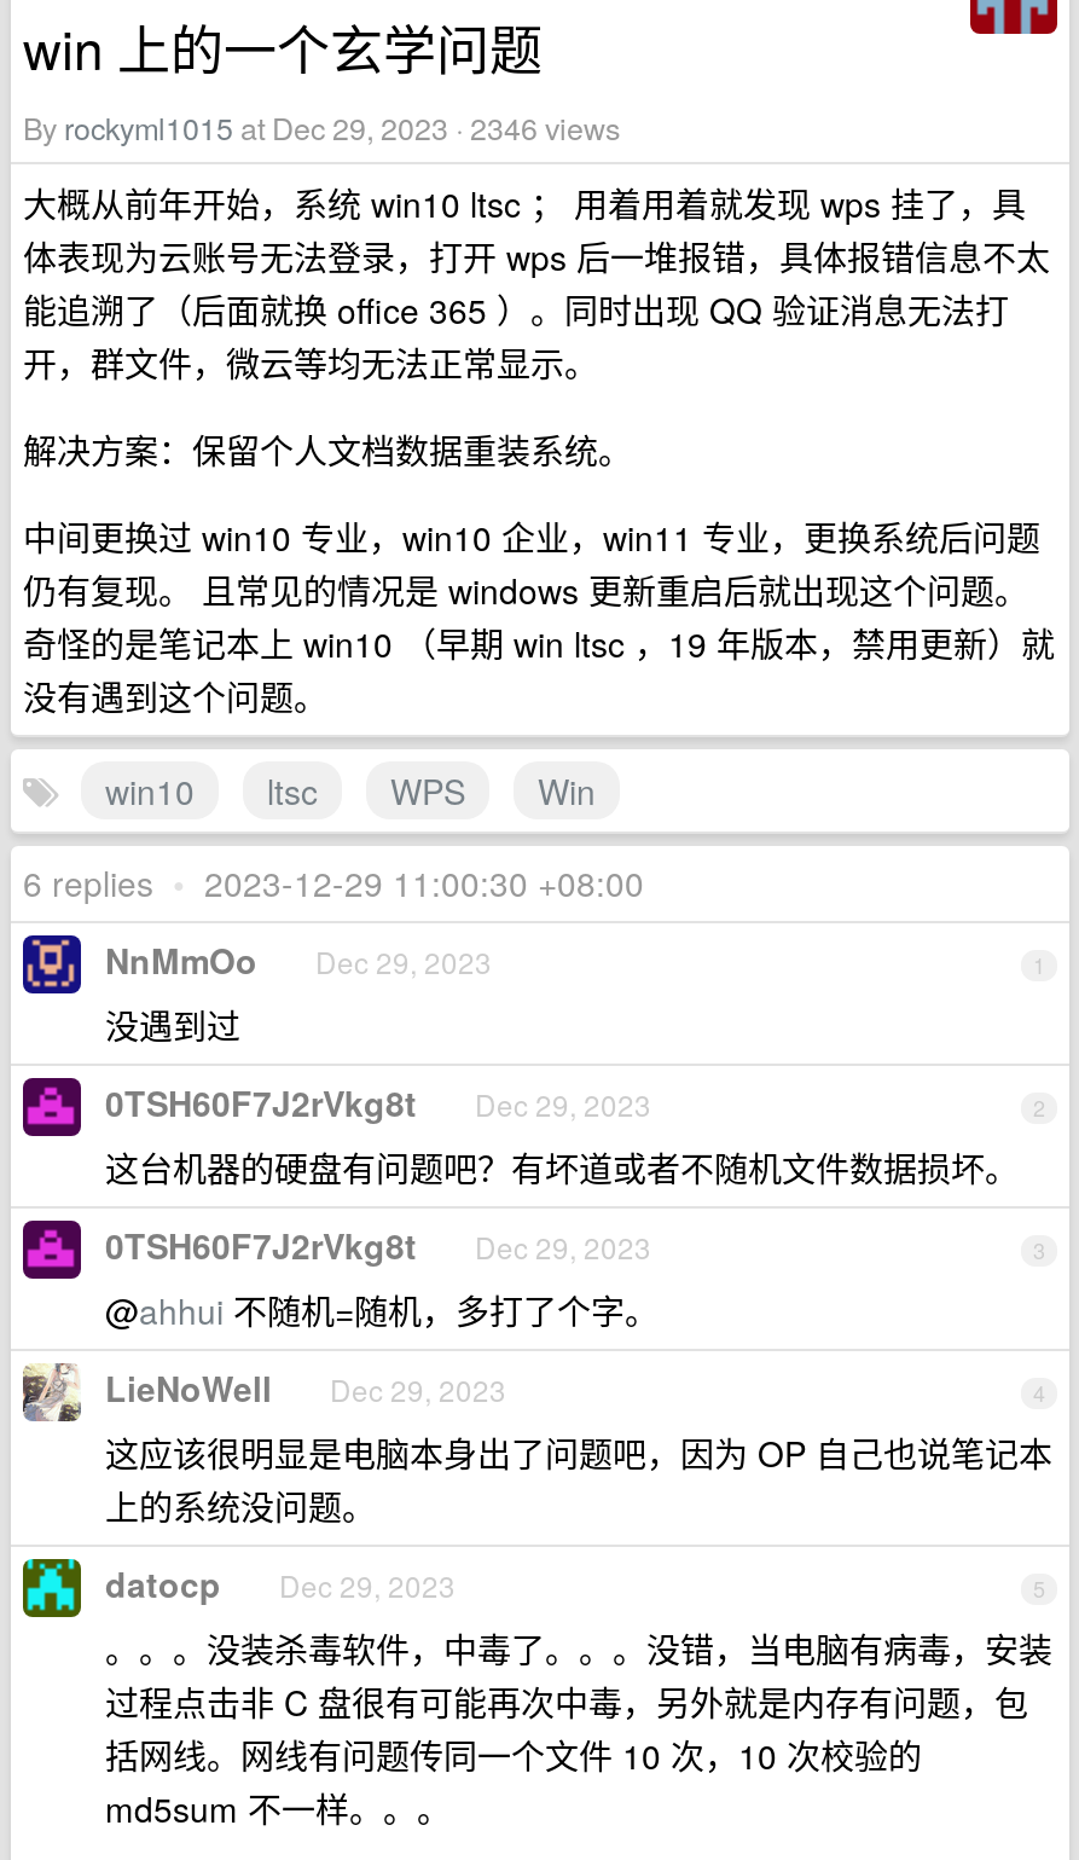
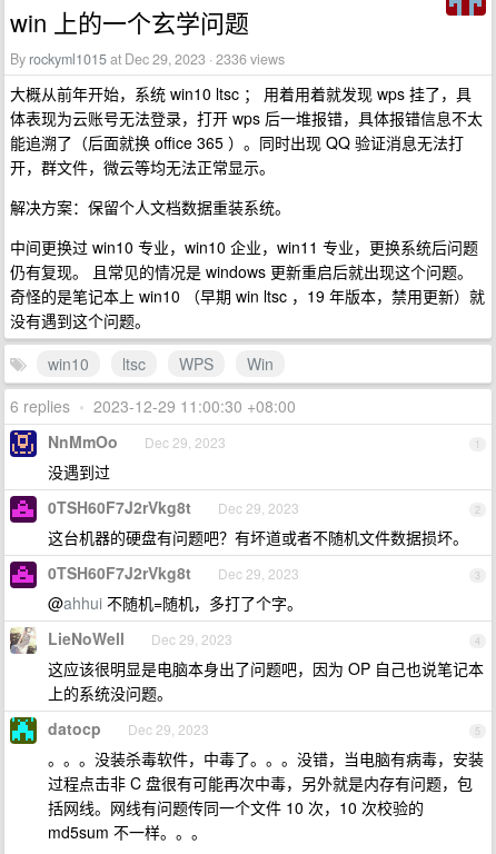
- By rockyml1015 at Dec 29, 2023 · 2346 views
+ By rockyml1015 at Dec 29, 2023 · 2336 views
